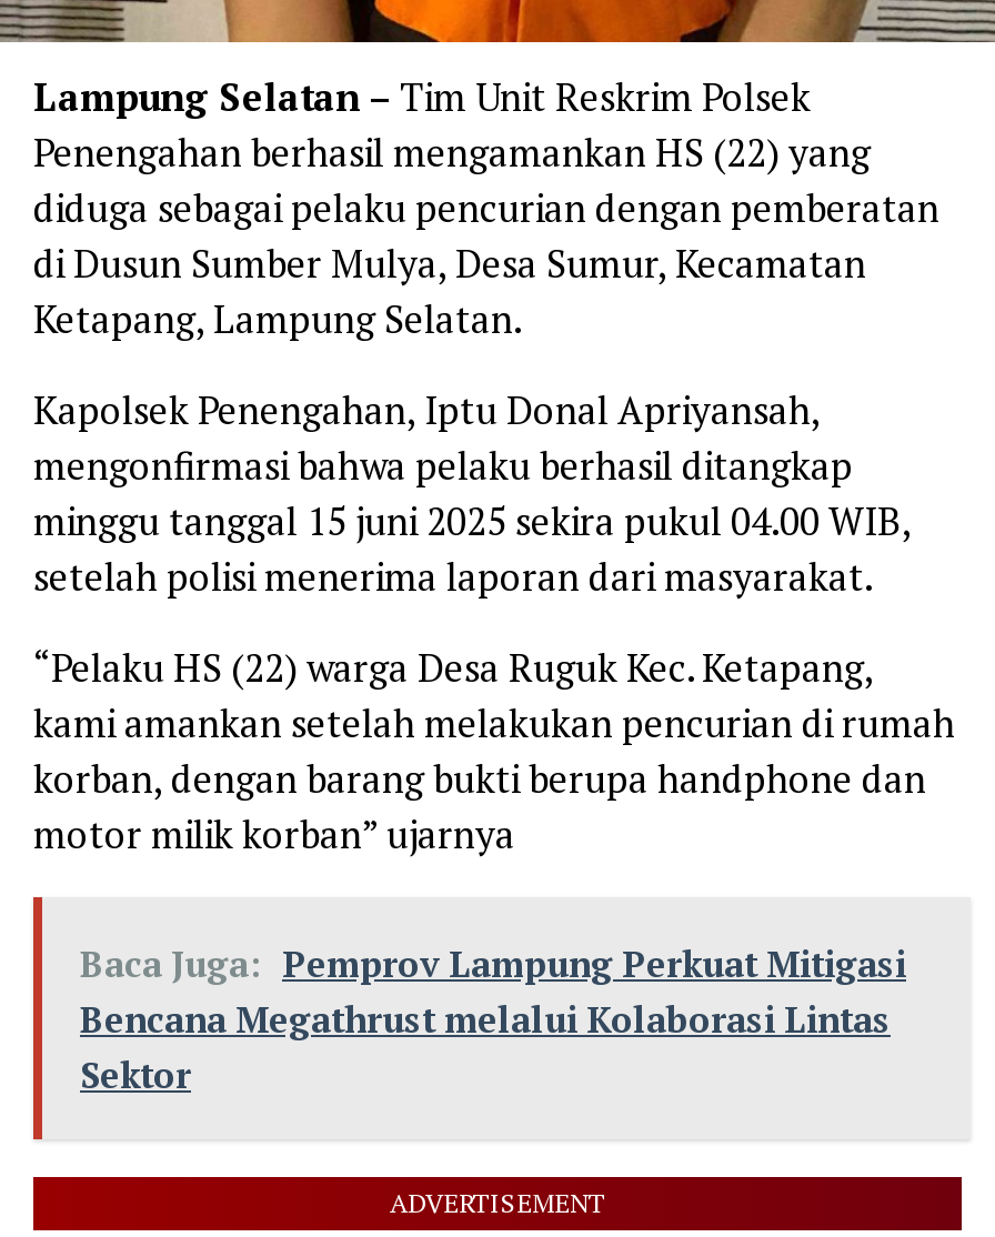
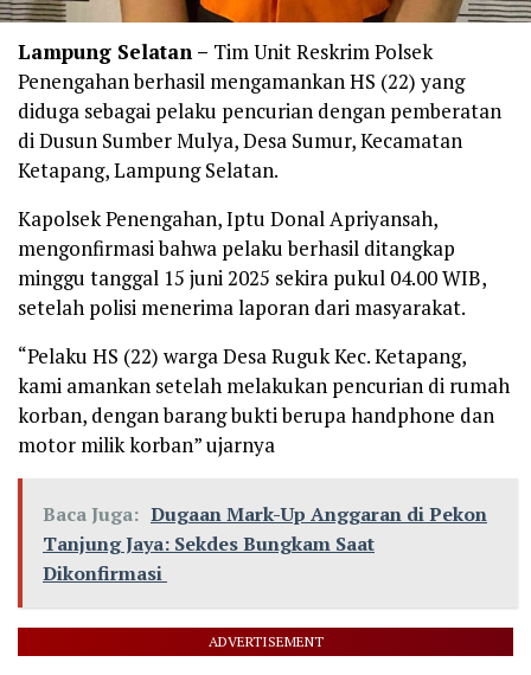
- Baca Juga: Pemprov Lampung Perkuat Mitigasi
- Bencana Megathrust melalui Kolaborasi Lintas
- Sektor
+ Baca Juga: Dugaan Mark-Up Anggaran di Pekon
+ Tanjung Jaya: Sekdes Bungkam Saat
+ Dikonfirmasi
